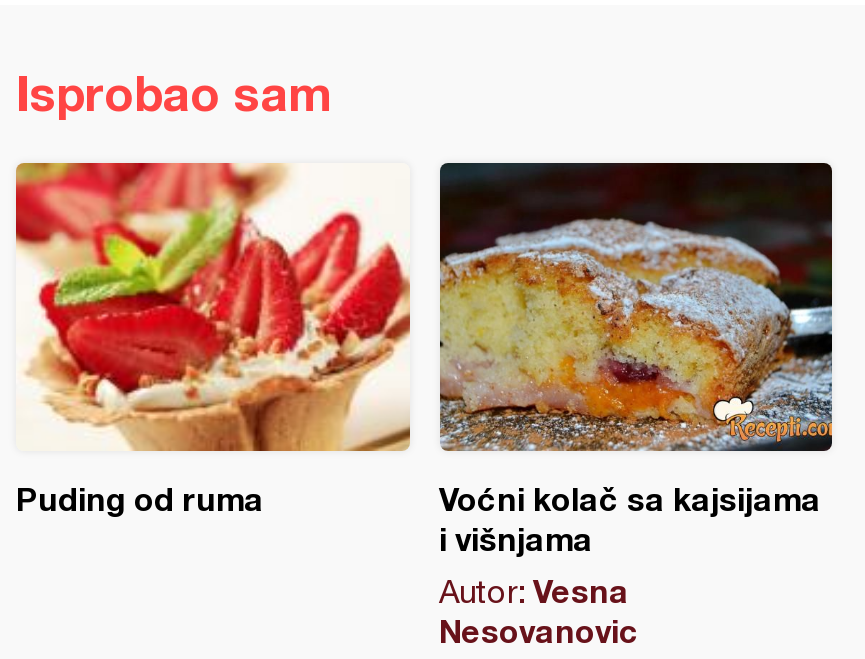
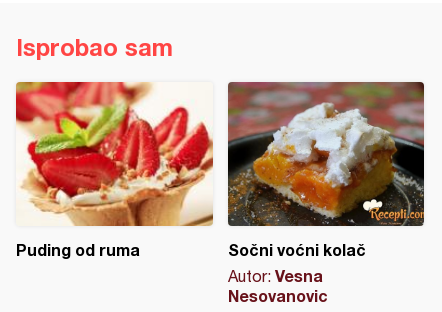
- [image]
- Voćni kolač sa kajsijama
- i višnjama
+ [image]
+ Sočni voćni kolač
